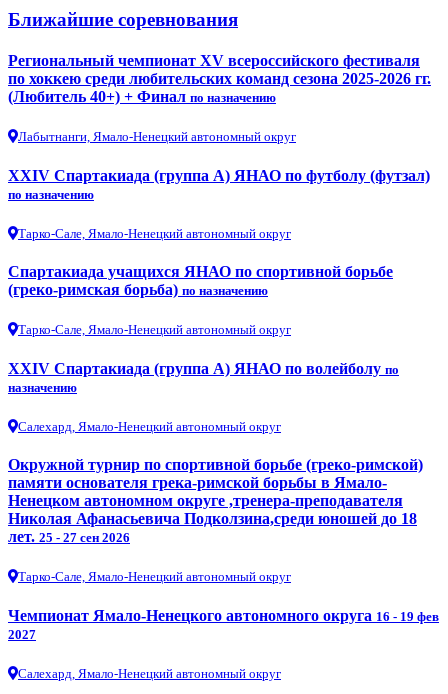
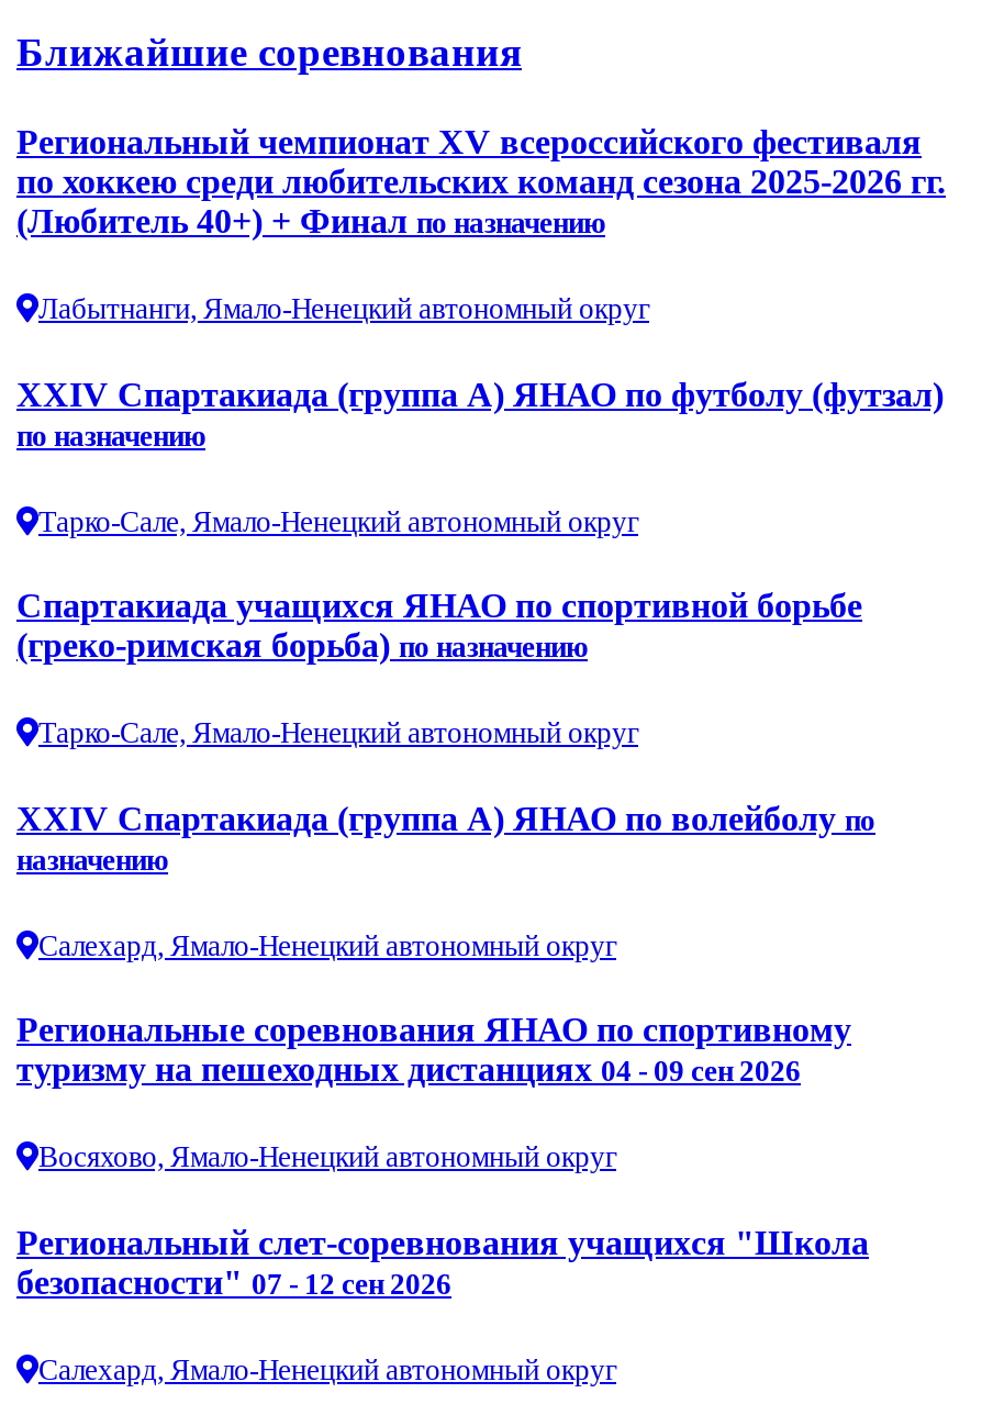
- Окружной турнир по спортивной борьбе (греко-римской)
- памяти основателя грека-римской борьбы в Ямало-
- Ненецком автономном округе ,тренера-преподавателя
- Николая Афанасьевича Подколзина,среди юношей до 18
- лет. 25 - 27 сен 2026
+ Региональные соревнования ЯНАО по спортивному
+ туризму на пешеходных дистанциях 04 - 09 сен 2026

- Тарко-Сале, Ямало-Ненецкий автономный округ
+ Восяхово, Ямало-Ненецкий автономный округ

- Чемпионат Ямало-Ненецкого автономного округа 16 - 19 фев
- 2027
+ Региональный слет-соревнования учащихся "Школа
+ безопасности" 07 - 12 сен 2026
